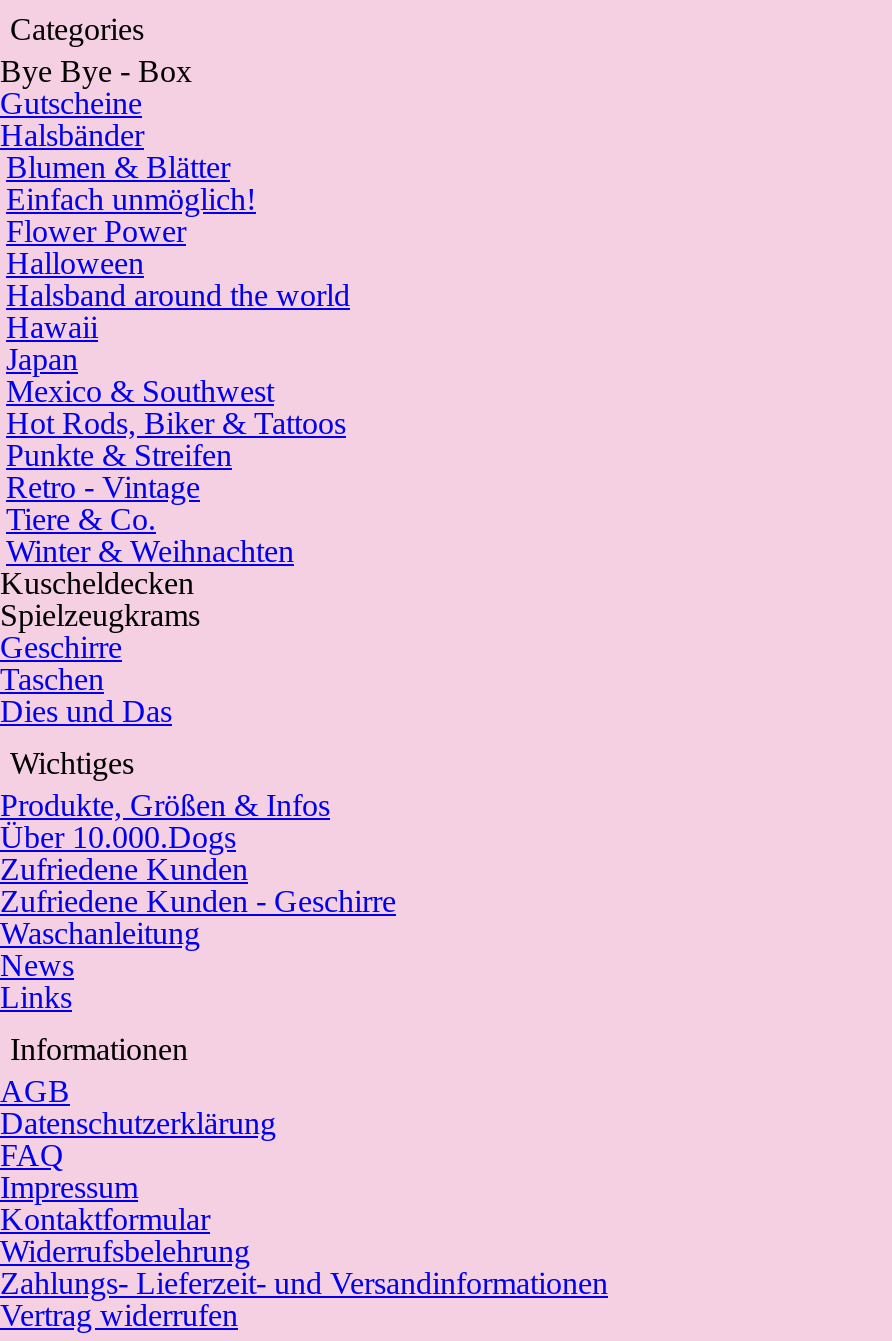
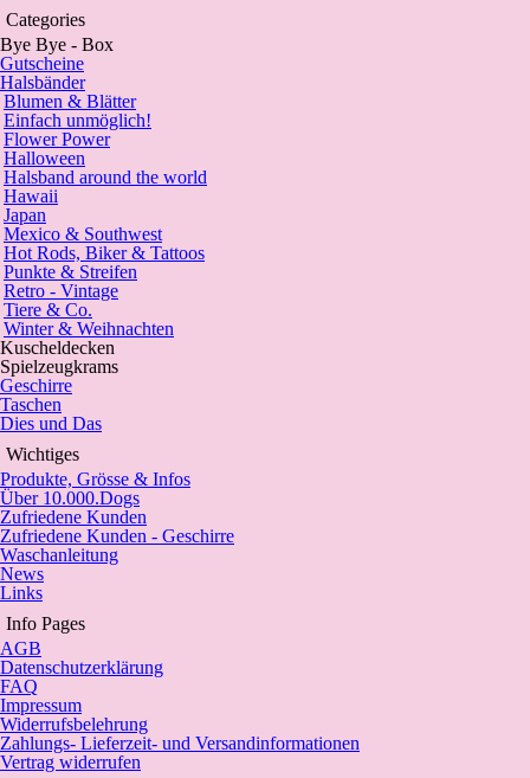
- Produkte, Größen & Infos
+ Produkte, Grösse & Infos

- Informationen
+ Info Pages

- Kontaktformular
